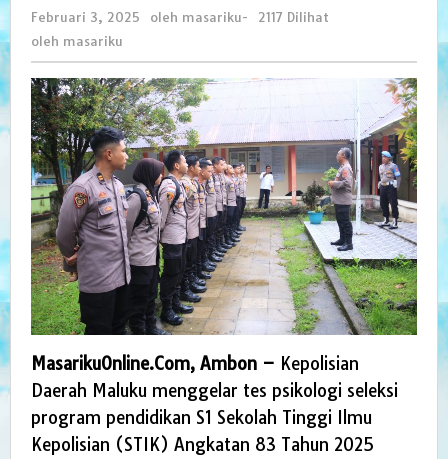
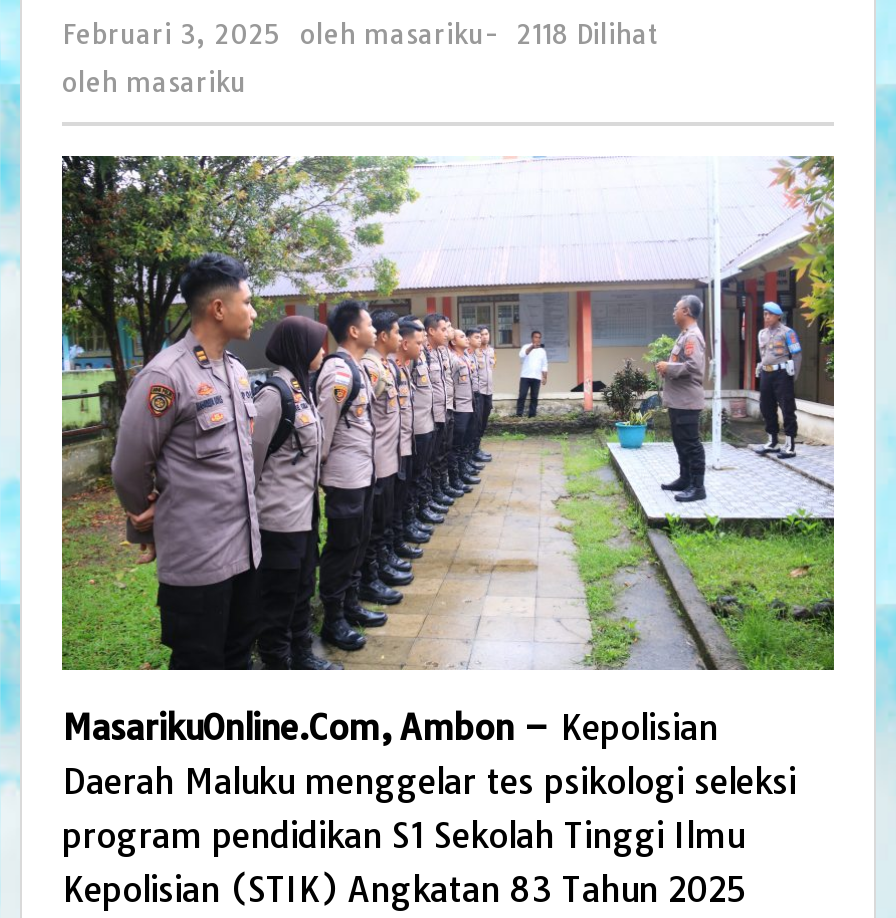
- Februari 3, 2025 oleh masariku - 2117 Dilihat
+ Februari 3, 2025 oleh masariku - 2118 Dilihat
